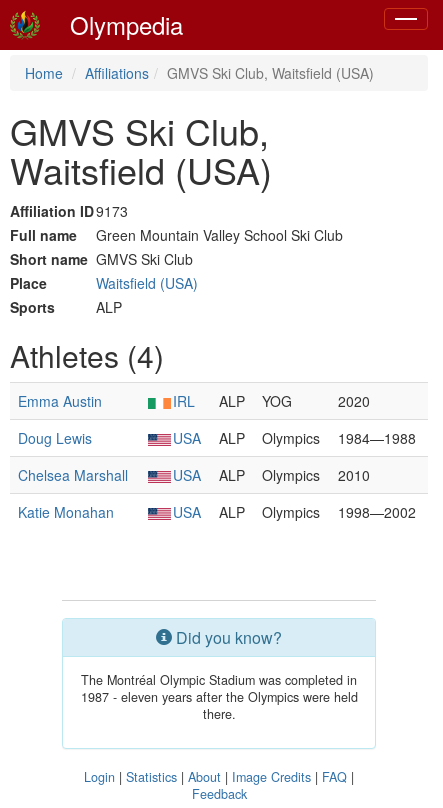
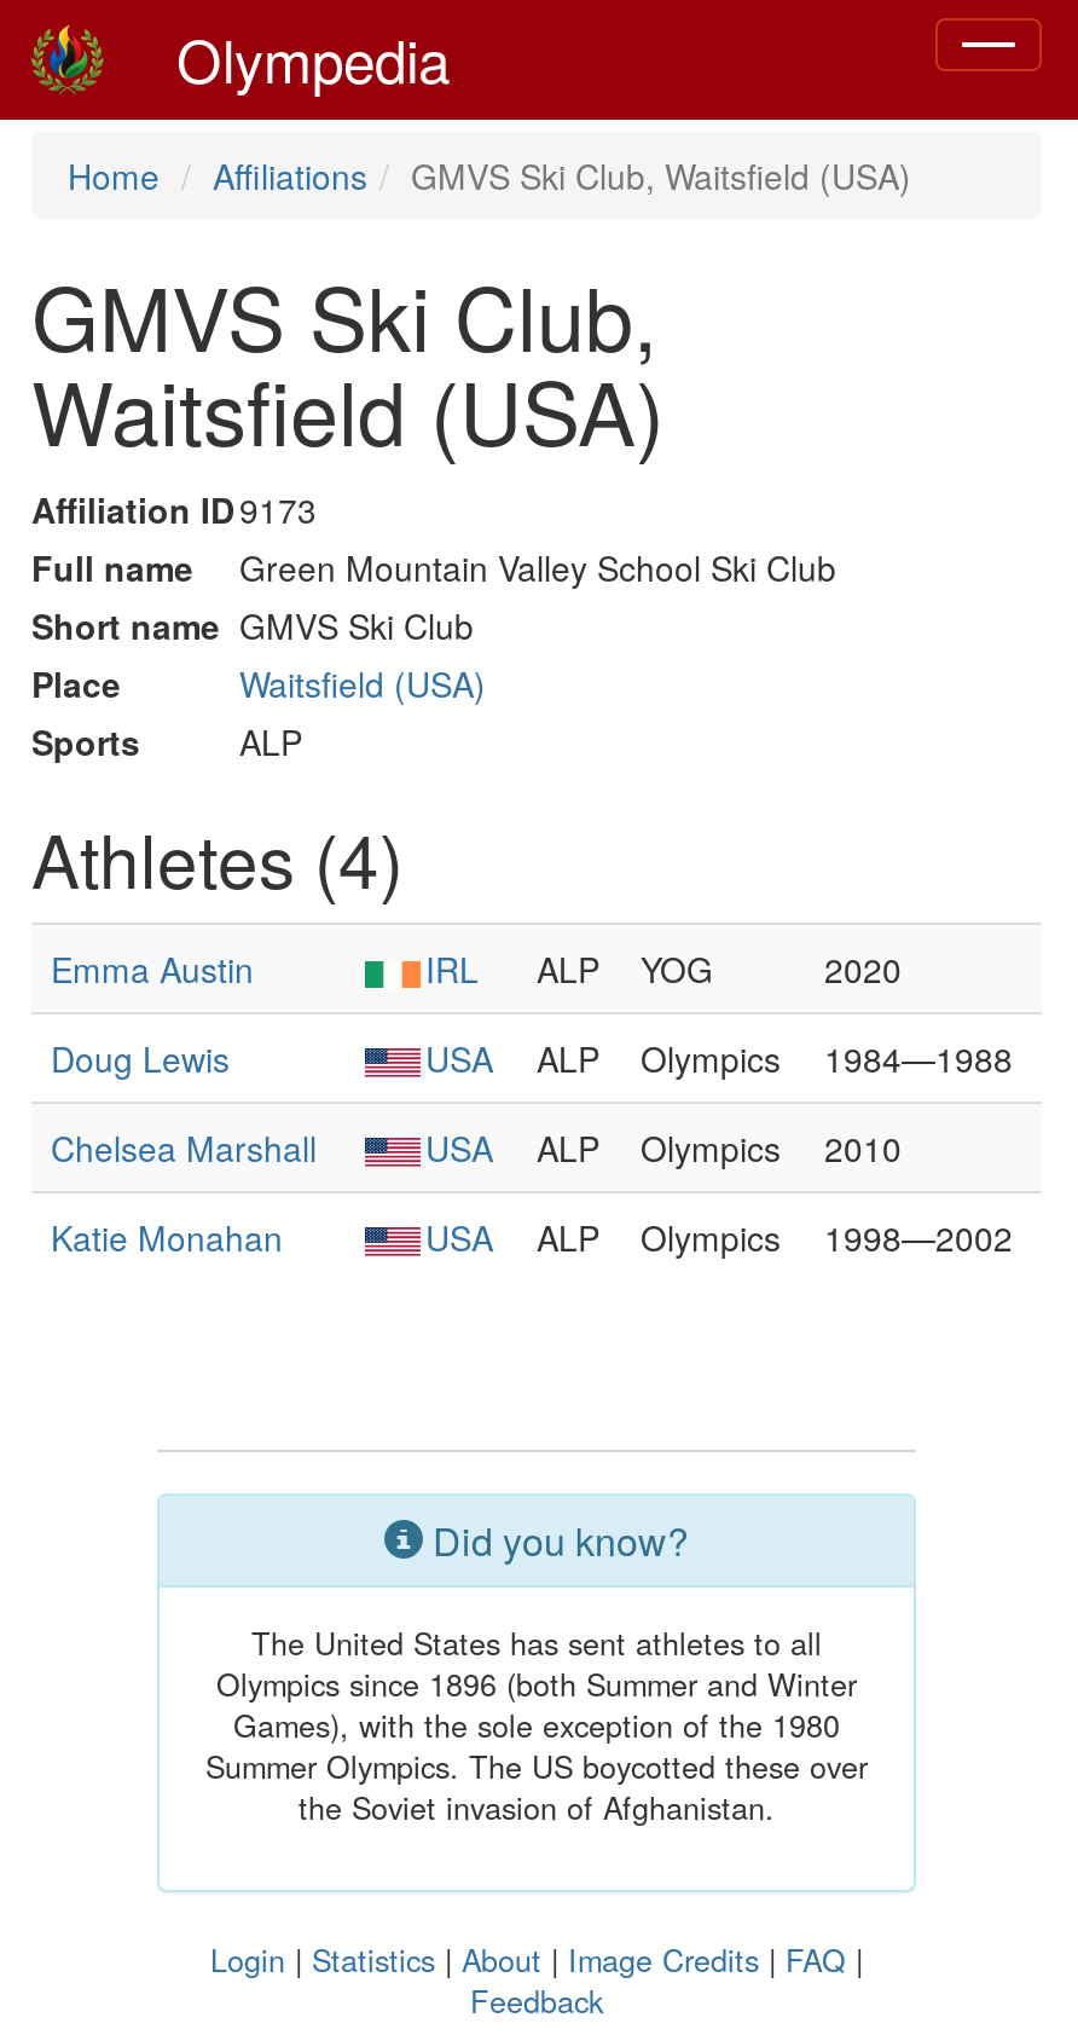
- The Montréal Olympic Stadium was completed in
- 1987 - eleven years after the Olympics were held
- there.
+ The United States has sent athletes to all
+ Olympics since 1896 (both Summer and Winter
+ Games), with the sole exception of the 1980
+ Summer Olympics. The US boycotted these over
+ the Soviet invasion of Afghanistan.
